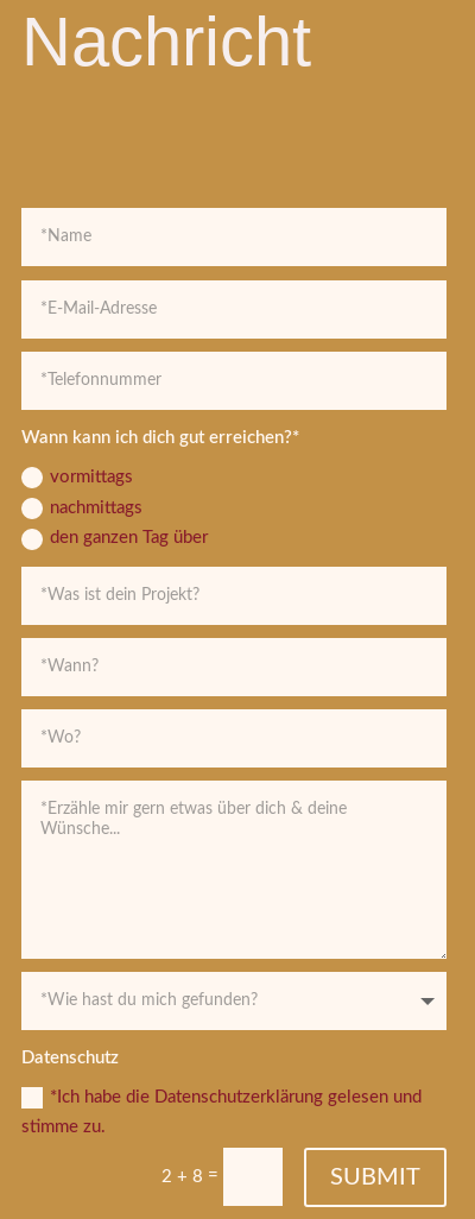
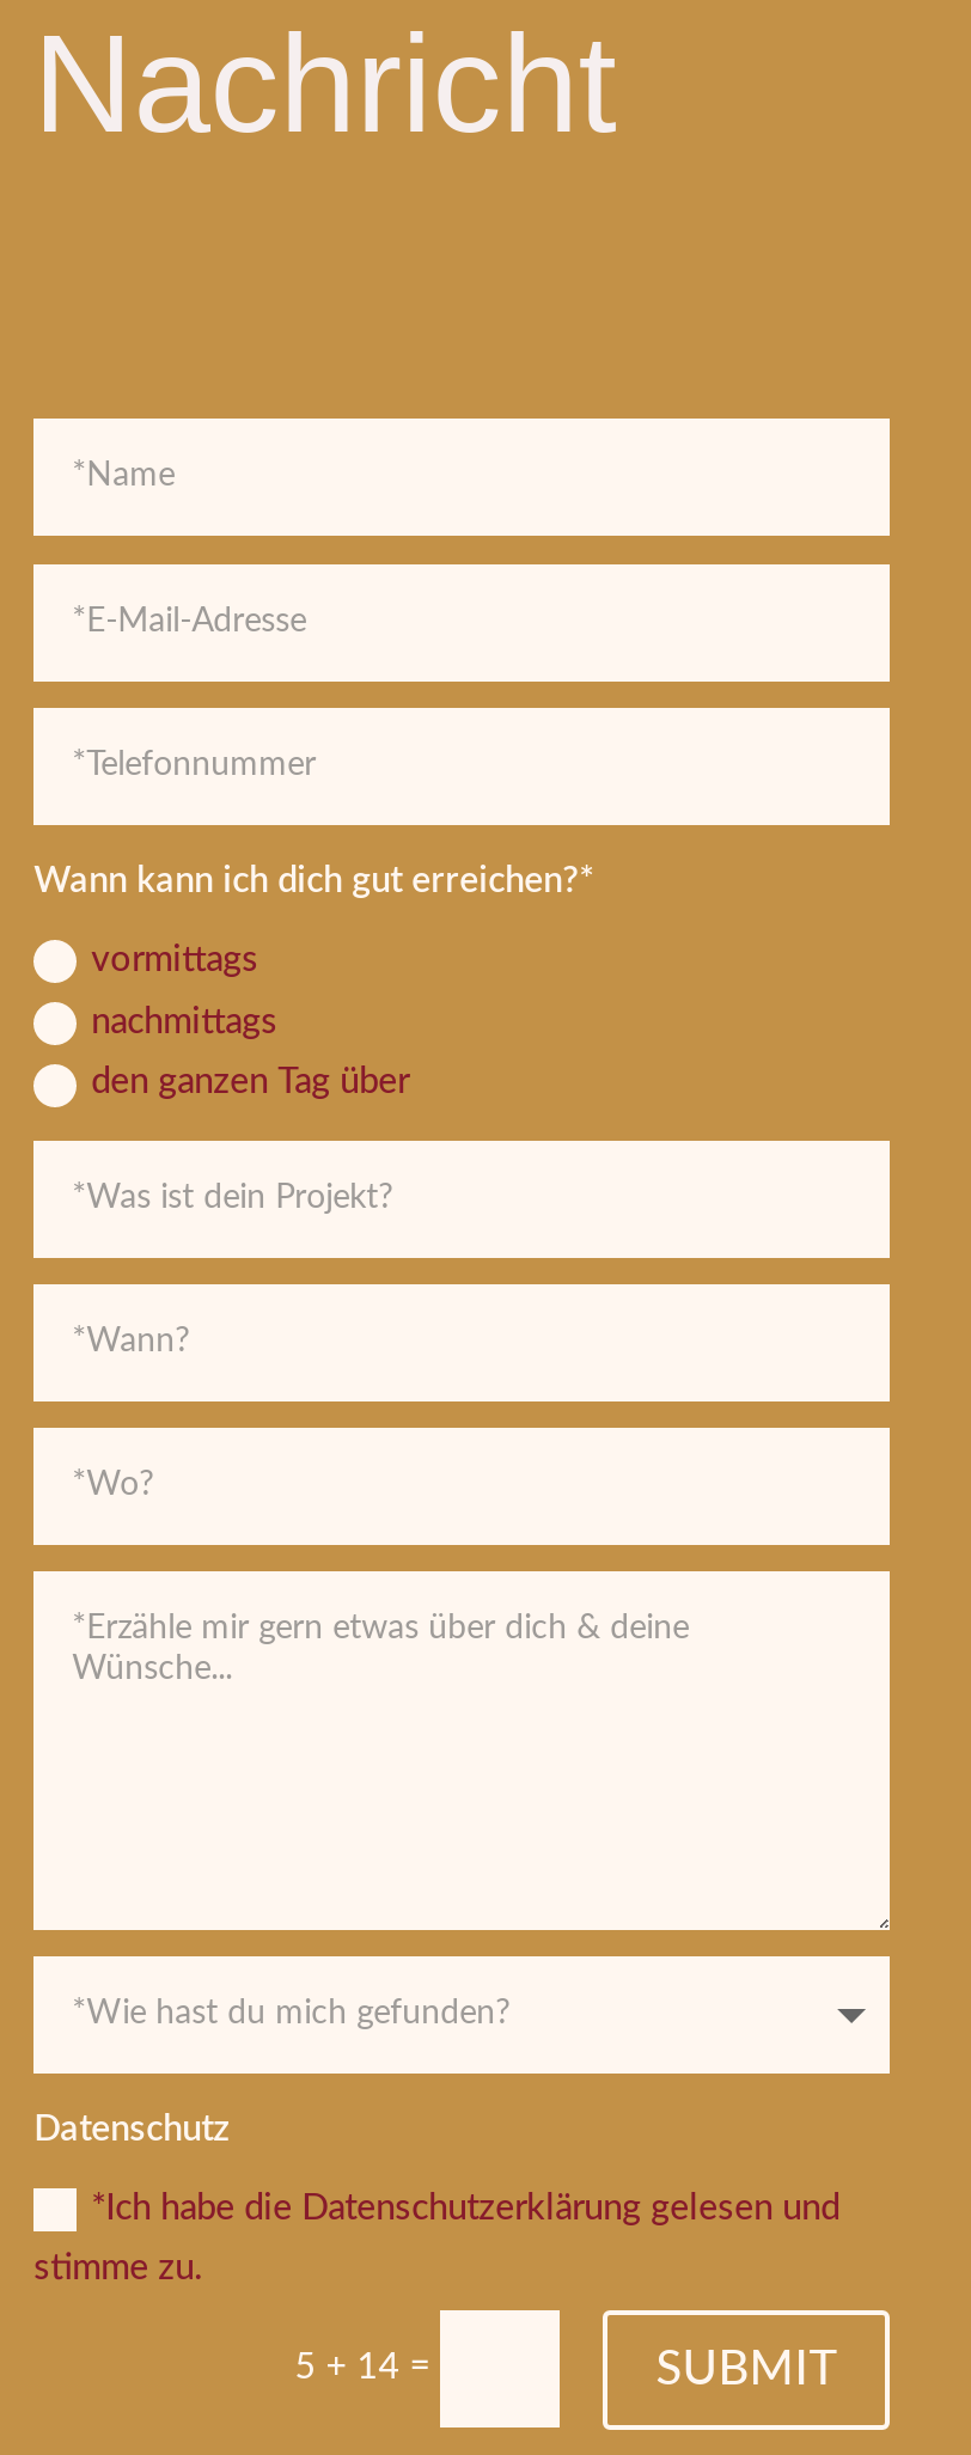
- 2 + 8 =
+ 5 + 14 =
